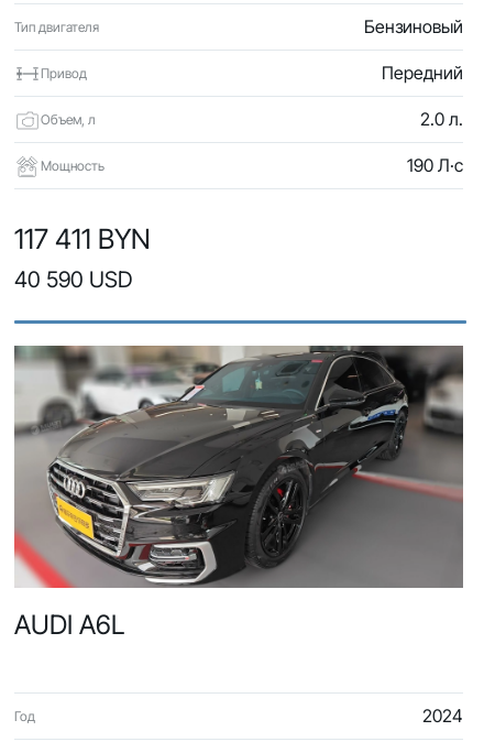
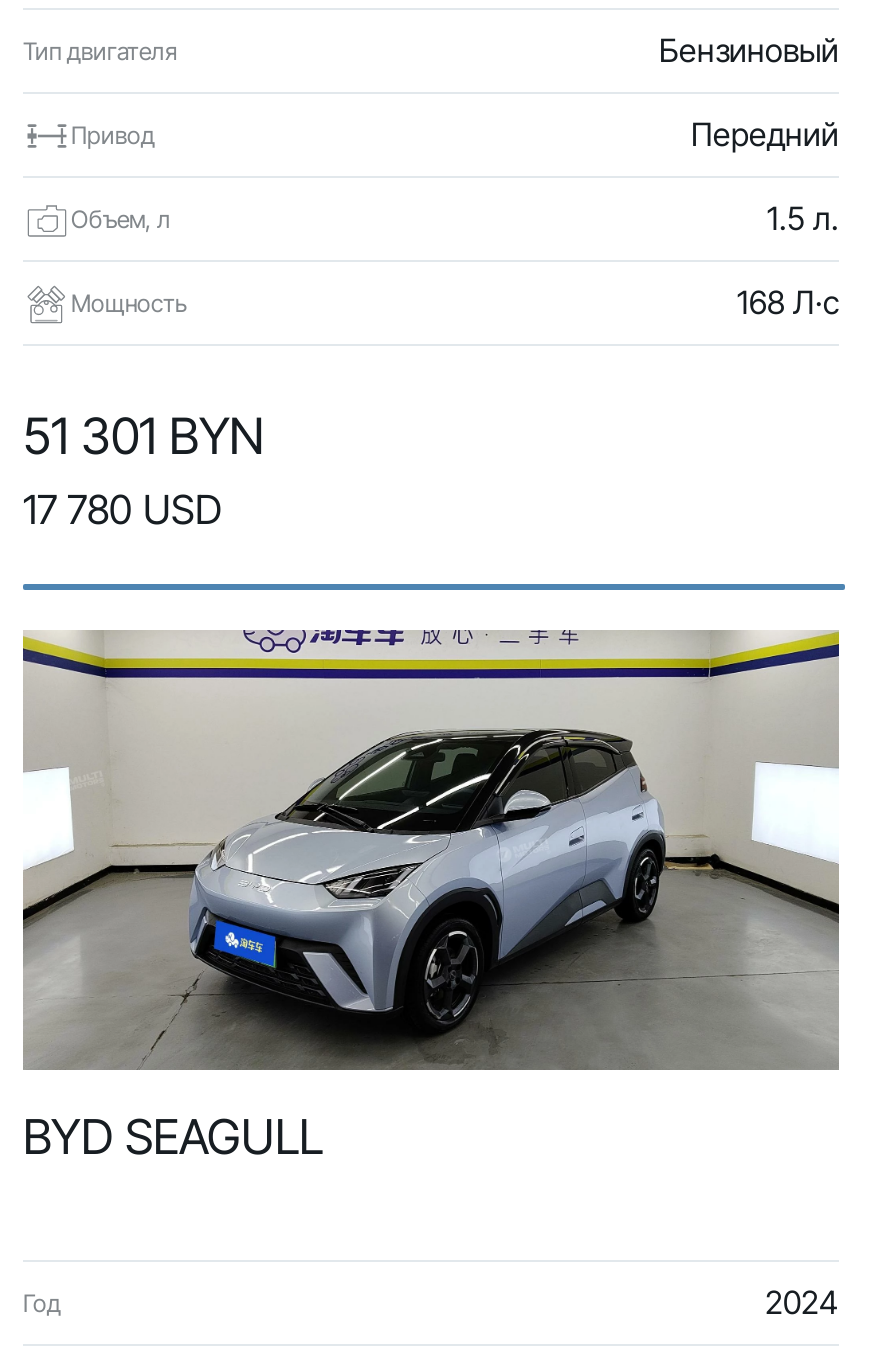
- 2.0 л.
+ 1.5 л.

- 190 Л·с
+ 168 Л·с

- 117 411 BYN
- 40 590 USD
+ 51 301 BYN
+ 17 780 USD

- [image]
- AUDI A6L
+ [image]
+ BYD SEAGULL
